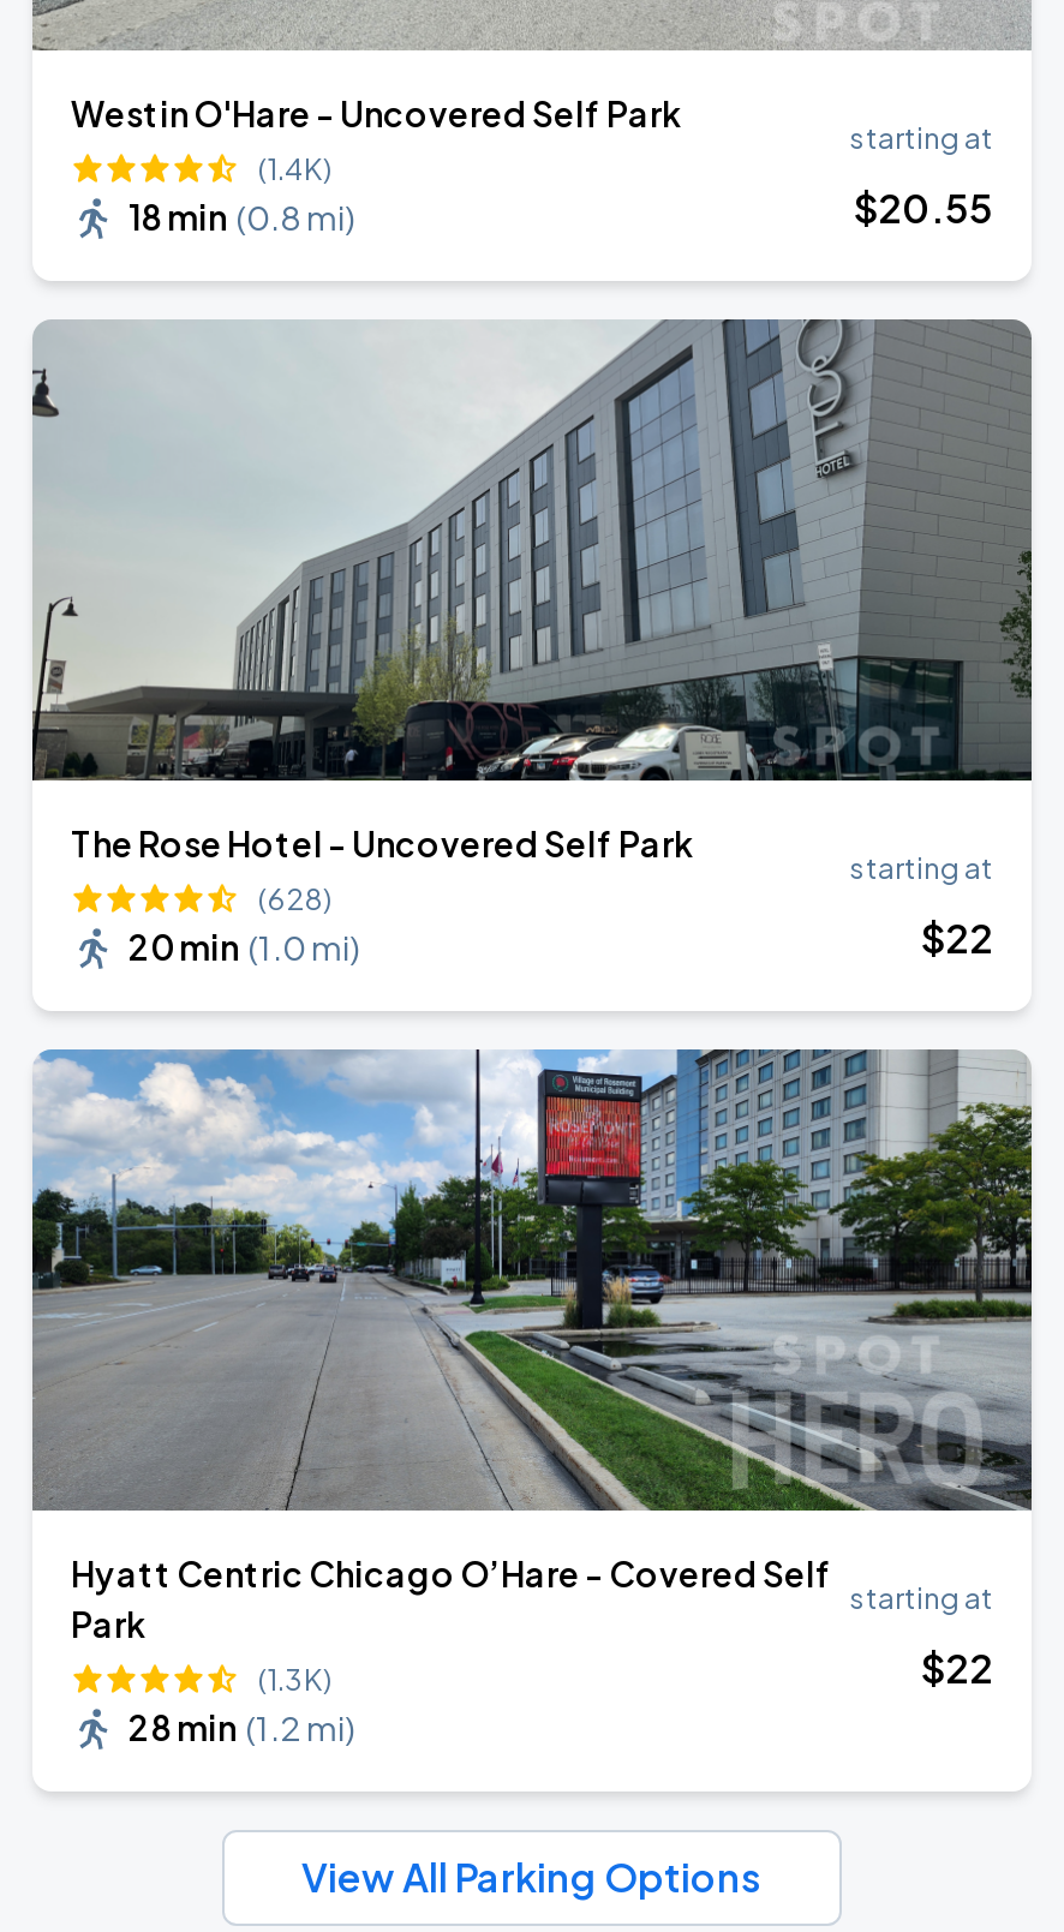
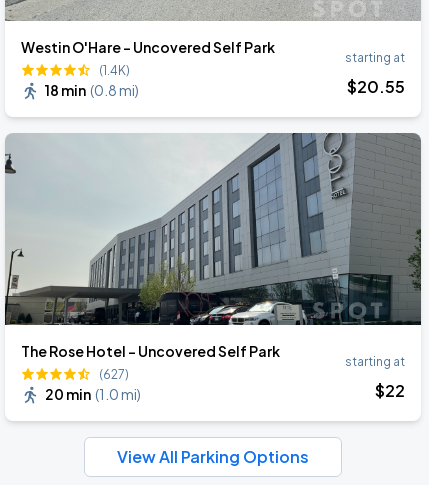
- (628)
+ (627)

- [image]
- Hyatt Centric Chicago O’Hare - Covered Self
- Park
- (1.3K)
- 28 min (1.2 mi)

- starting at
- $22
